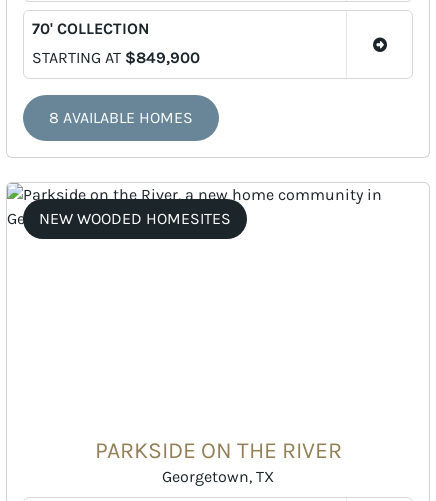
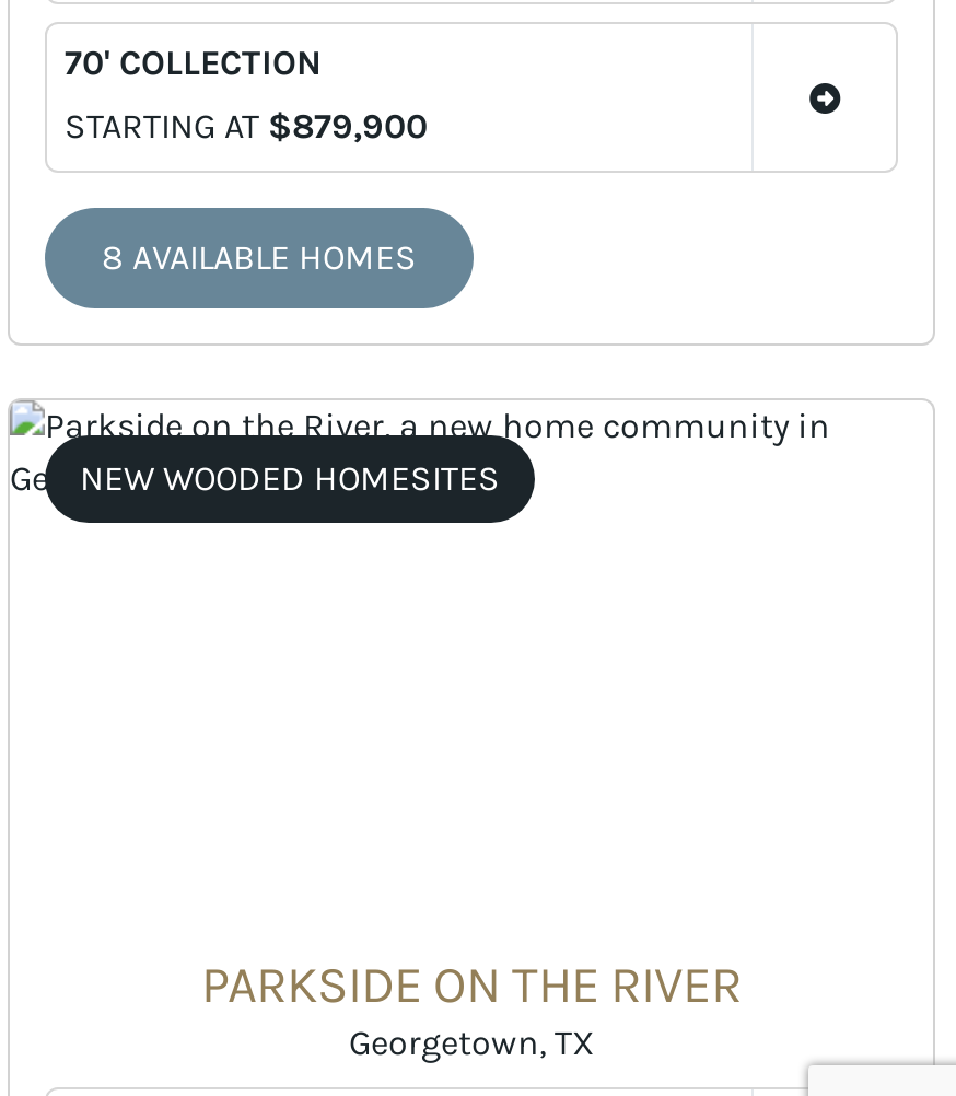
- STARTING AT $849,900
+ STARTING AT $879,900
